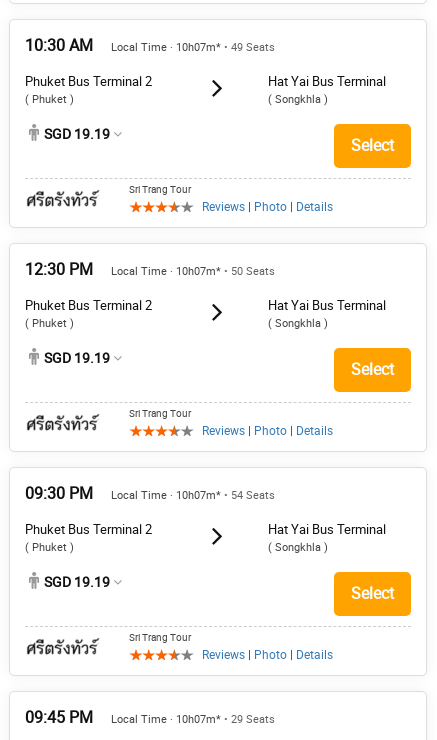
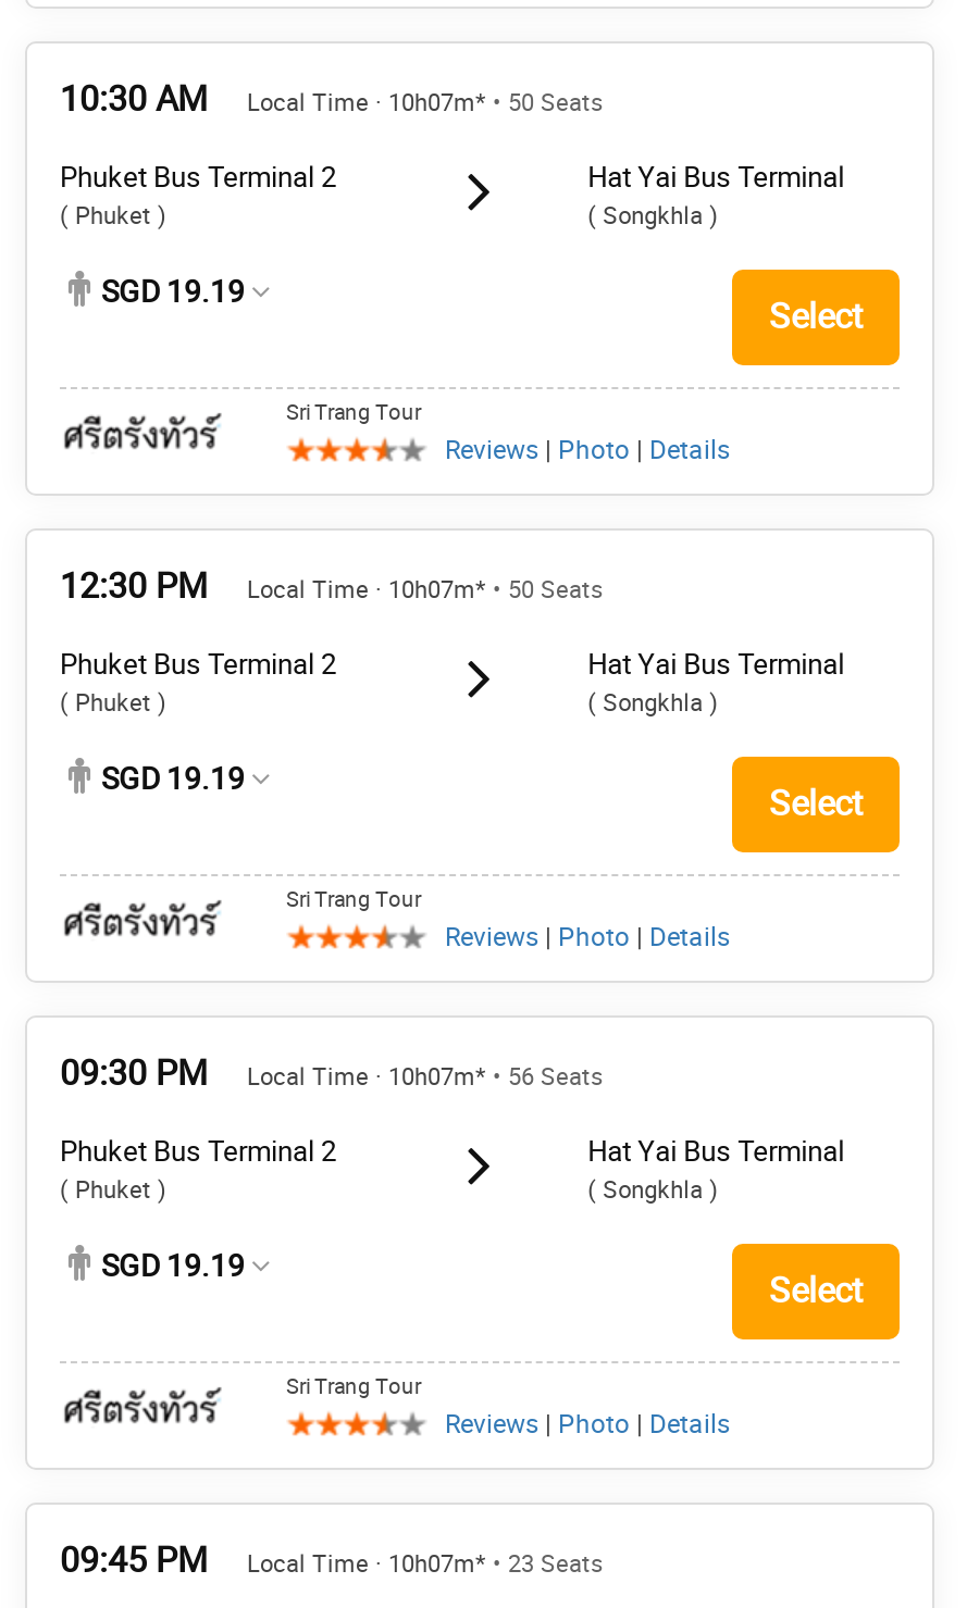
- Local Time · 10h07m* • 49 Seats
+ Local Time · 10h07m* • 50 Seats

- Local Time · 10h07m* • 54 Seats
+ Local Time · 10h07m* • 56 Seats

- Local Time · 10h07m* • 29 Seats
+ Local Time · 10h07m* • 23 Seats
